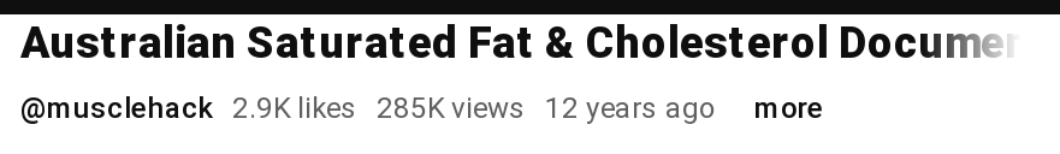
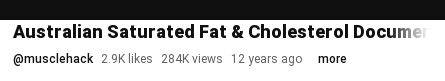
- @musclehack 2.9K likes 285K views 12 years ago
+ @musclehack 2.9K likes 284K views 12 years ago
